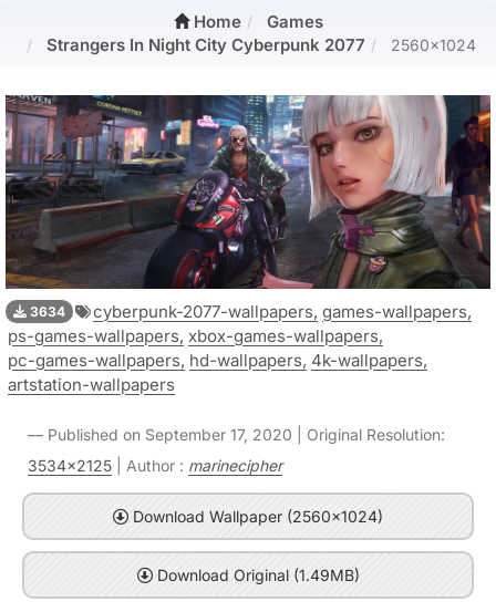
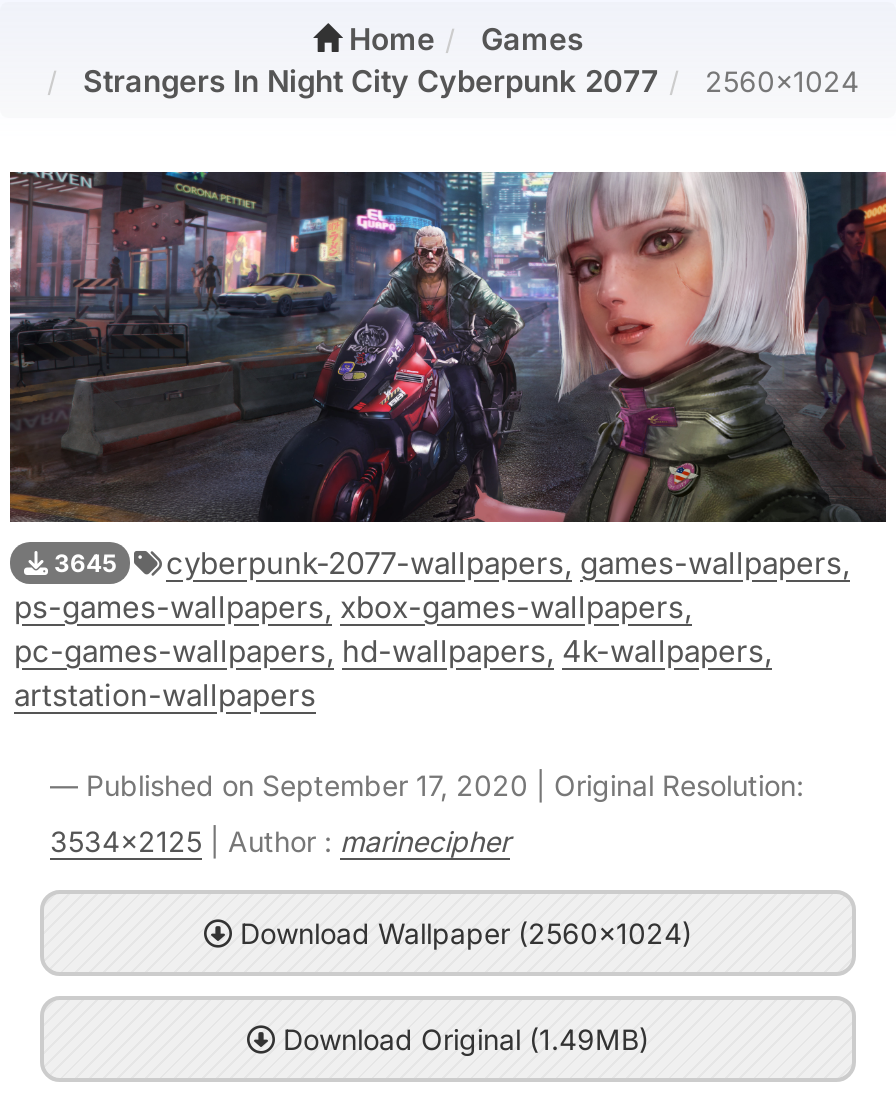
- 3634 cyberpunk-2077-wallpapers, games-wallpapers,
+ 3645 cyberpunk-2077-wallpapers, games-wallpapers,
